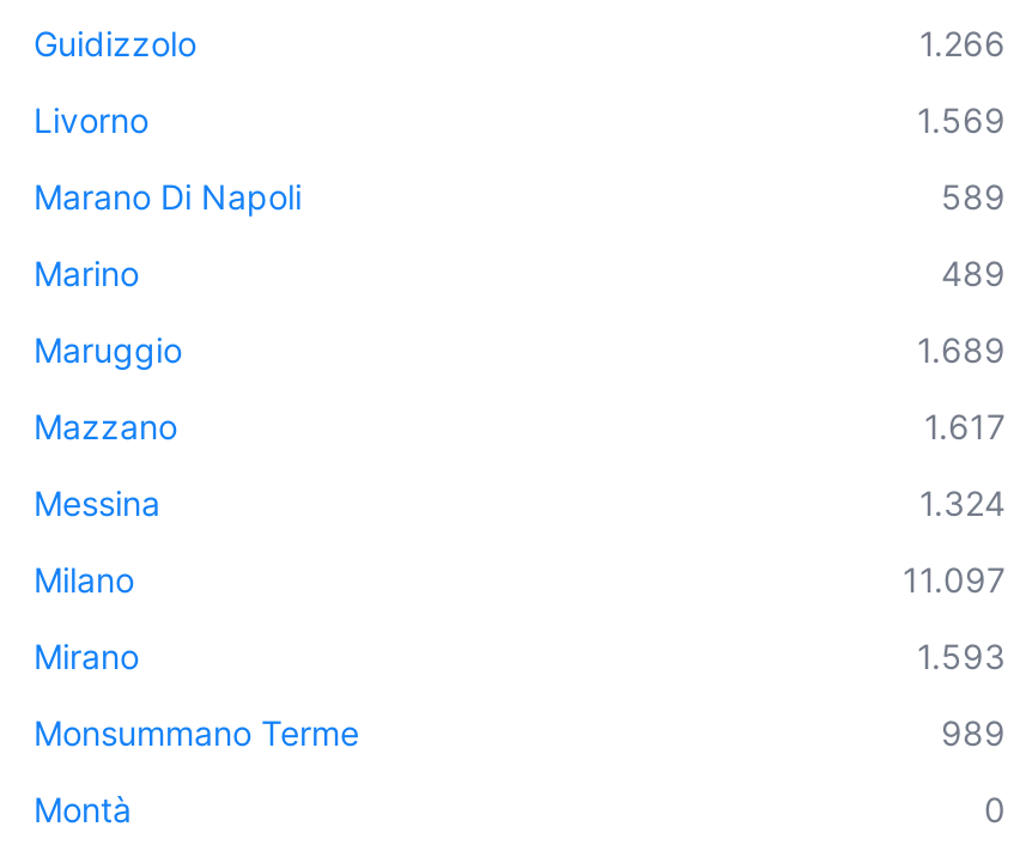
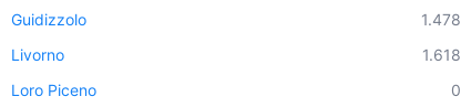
- 1.266
+ 1.478

- 1.569
- Marano Di Napoli
- 589
- Marino
- 489
- Maruggio
- 1.689
- Mazzano
- 1.617
- Messina
- 1.324
- Milano
- 11.097
- Mirano
- 1.593
- Monsummano Terme
- 989
- Montà
+ 1.618
+ Loro Piceno
